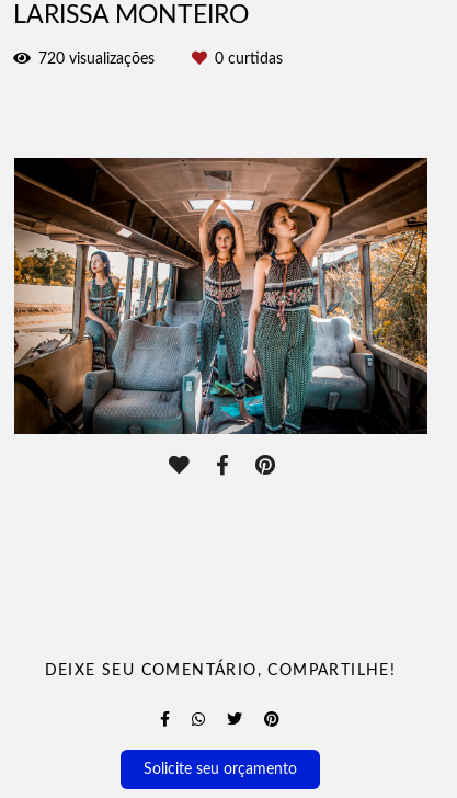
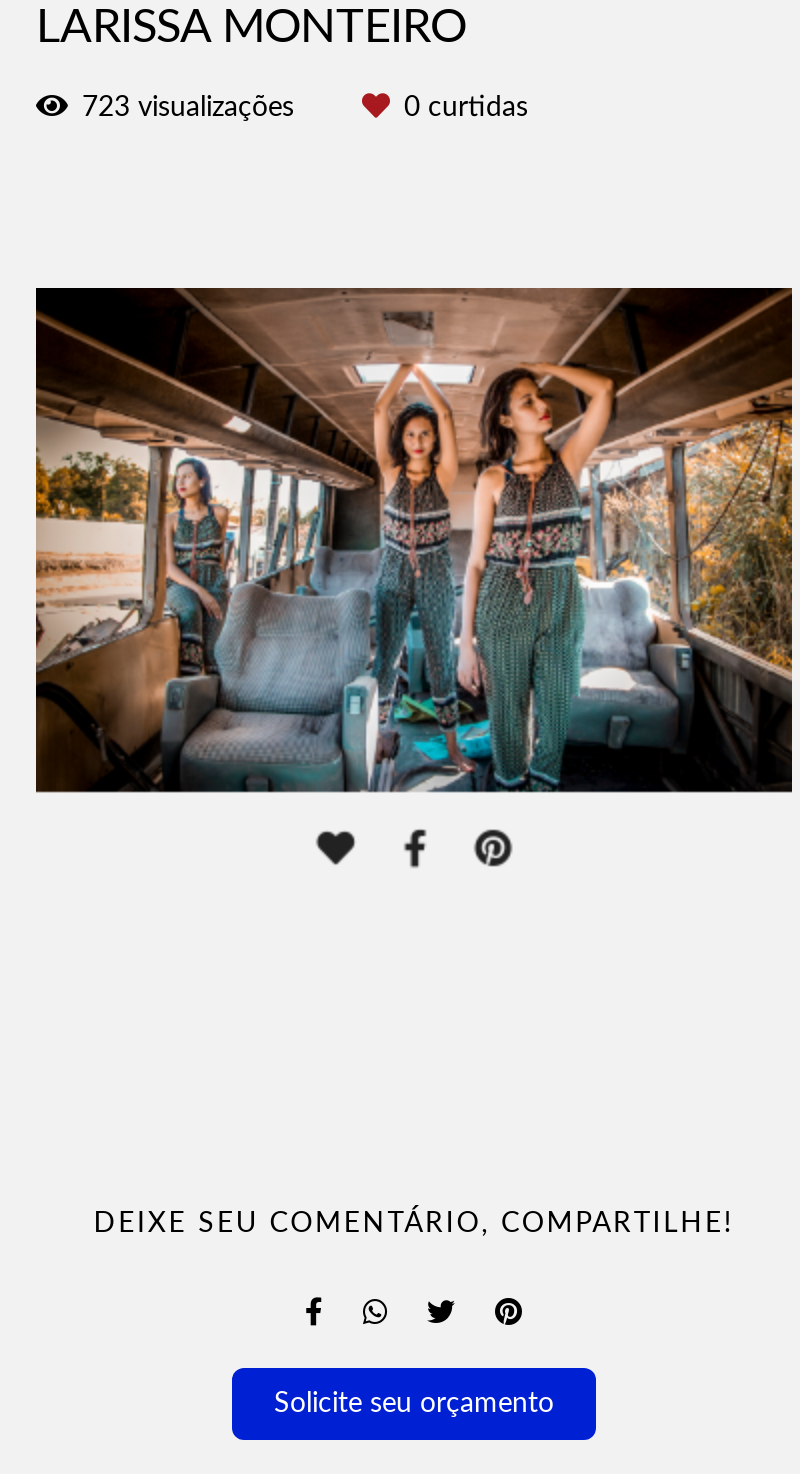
- 720 visualizações
+ 723 visualizações
